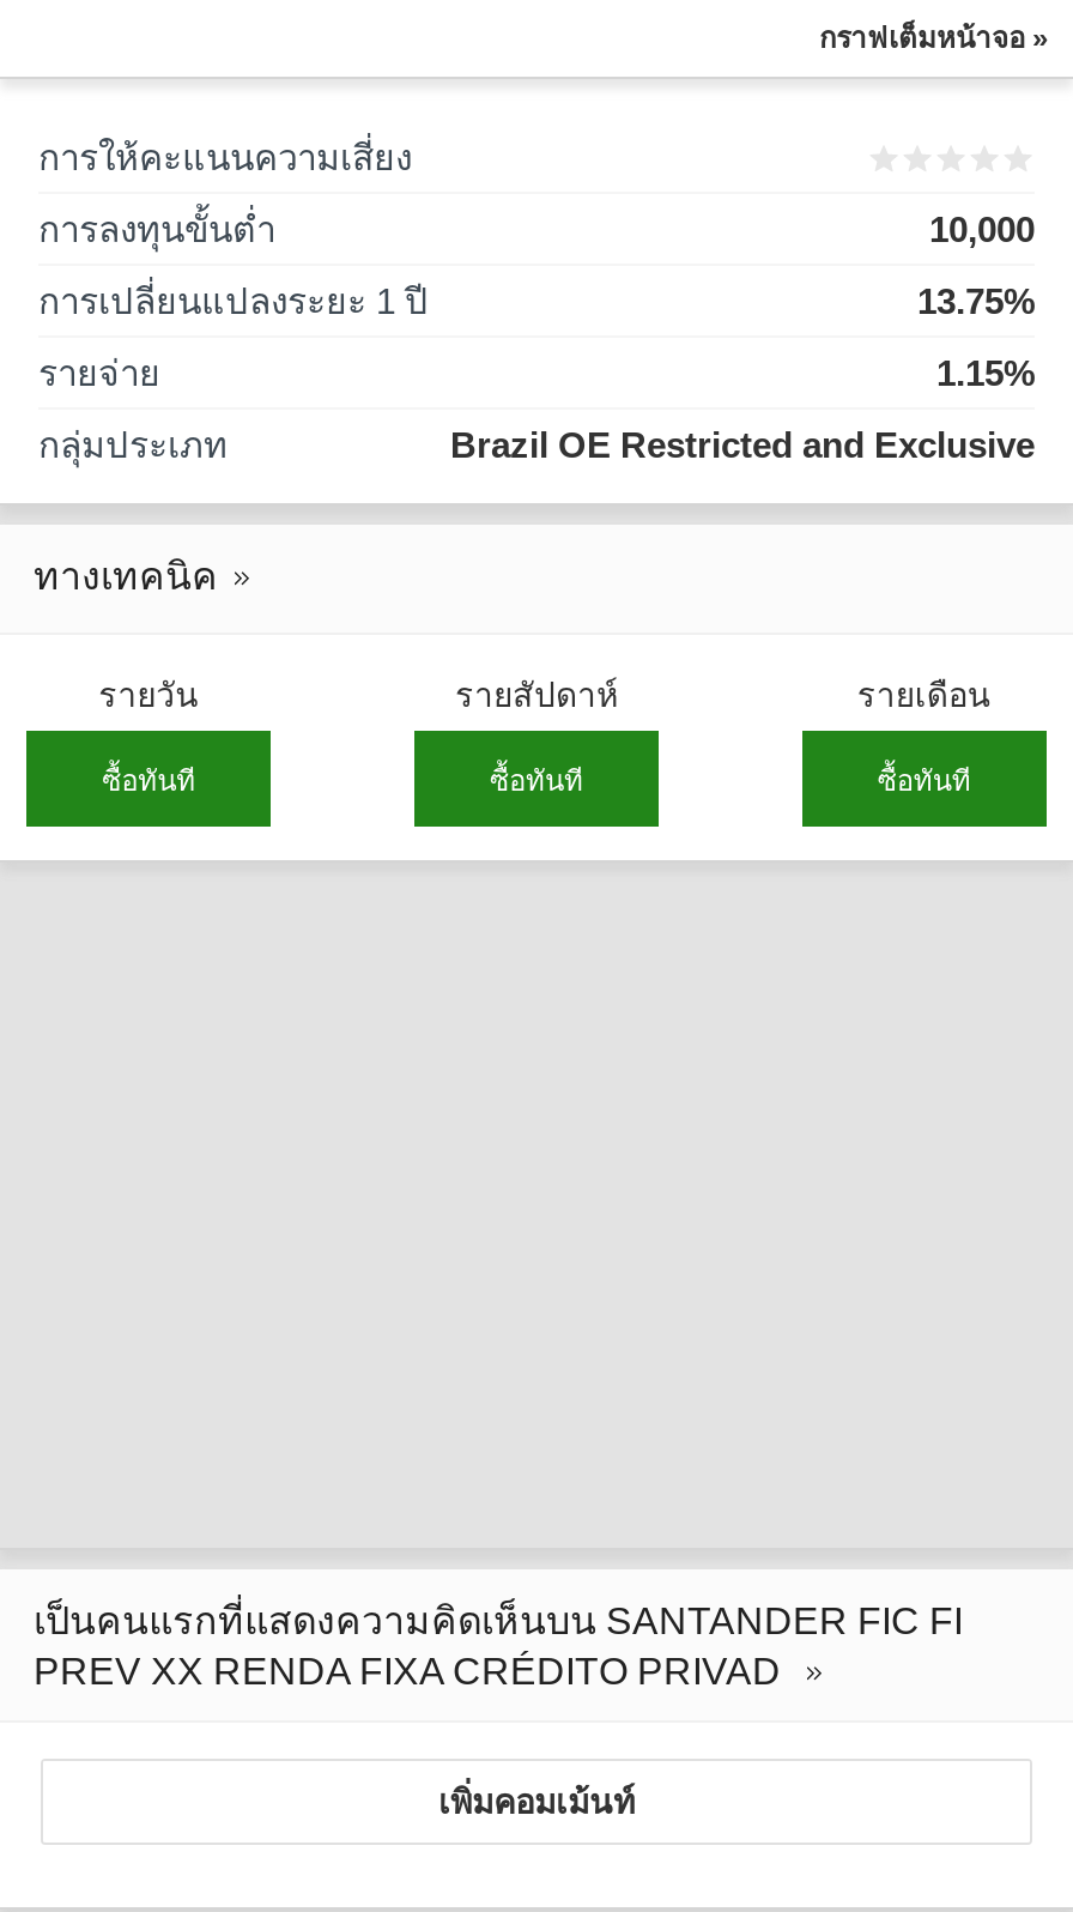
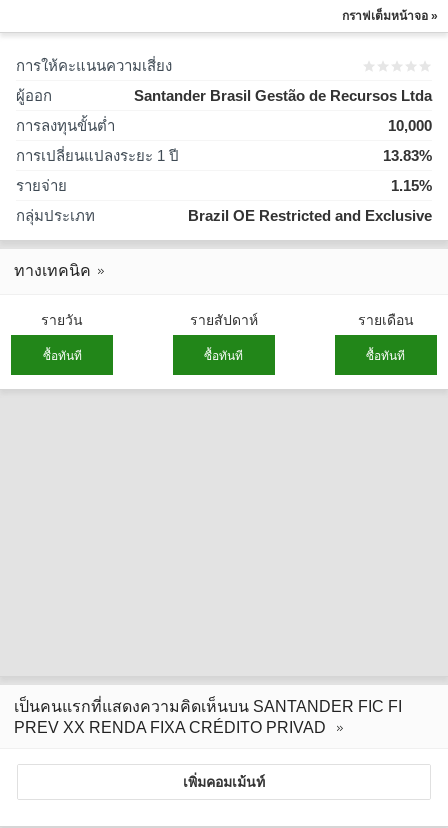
+ ผู้ออก
+ Santander Brasil Gestão de Recursos Ltda

- 13.75%
+ 13.83%
